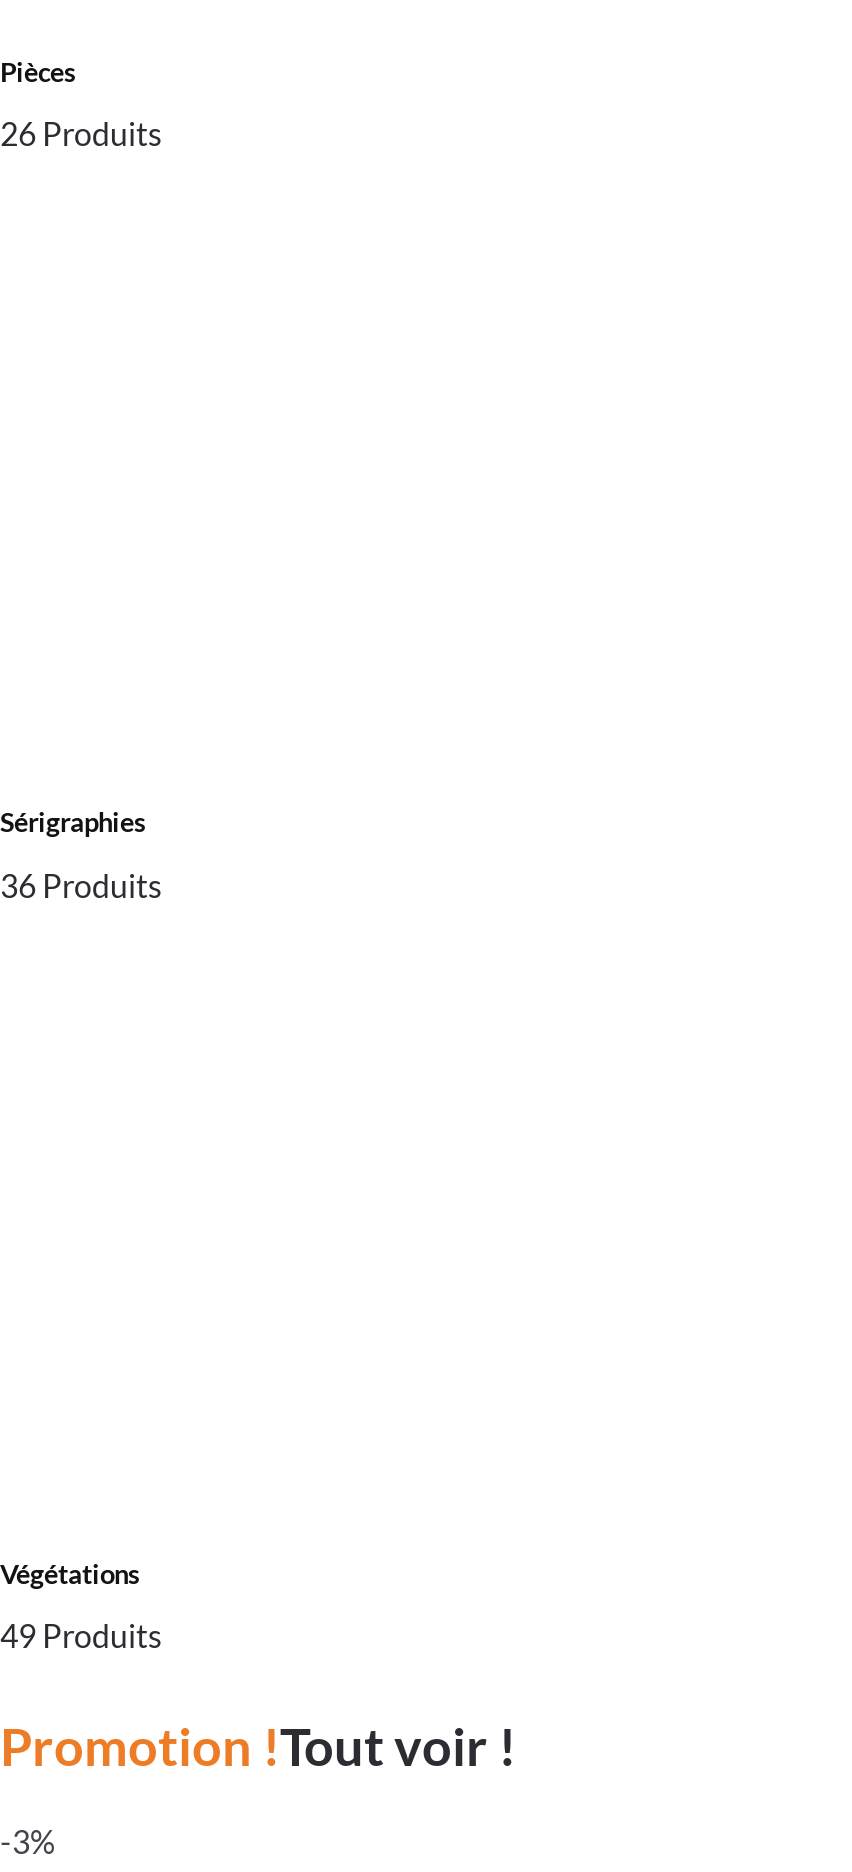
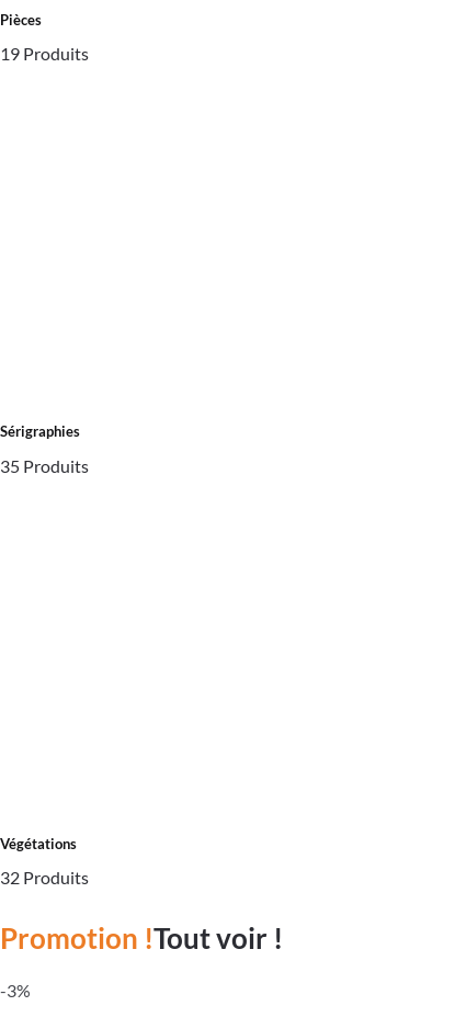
- 26 Produits
+ 19 Produits

- 36 Produits
+ 35 Produits

- 49 Produits
+ 32 Produits
